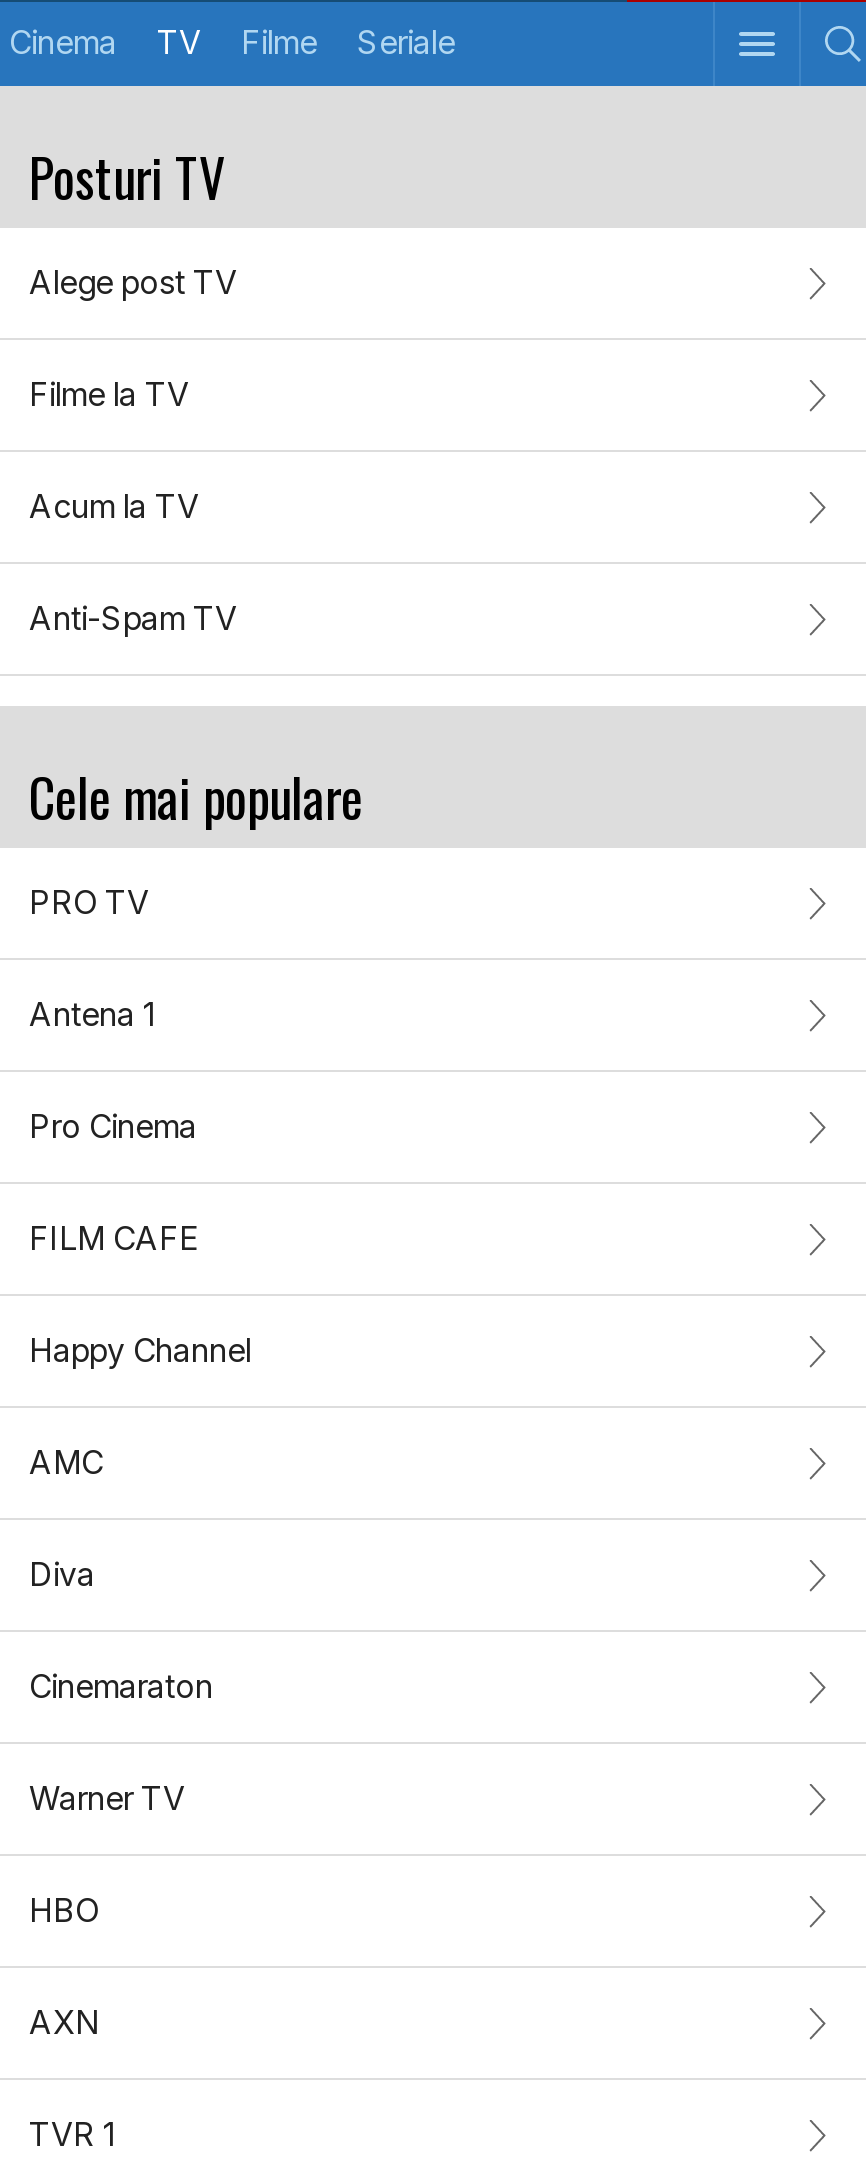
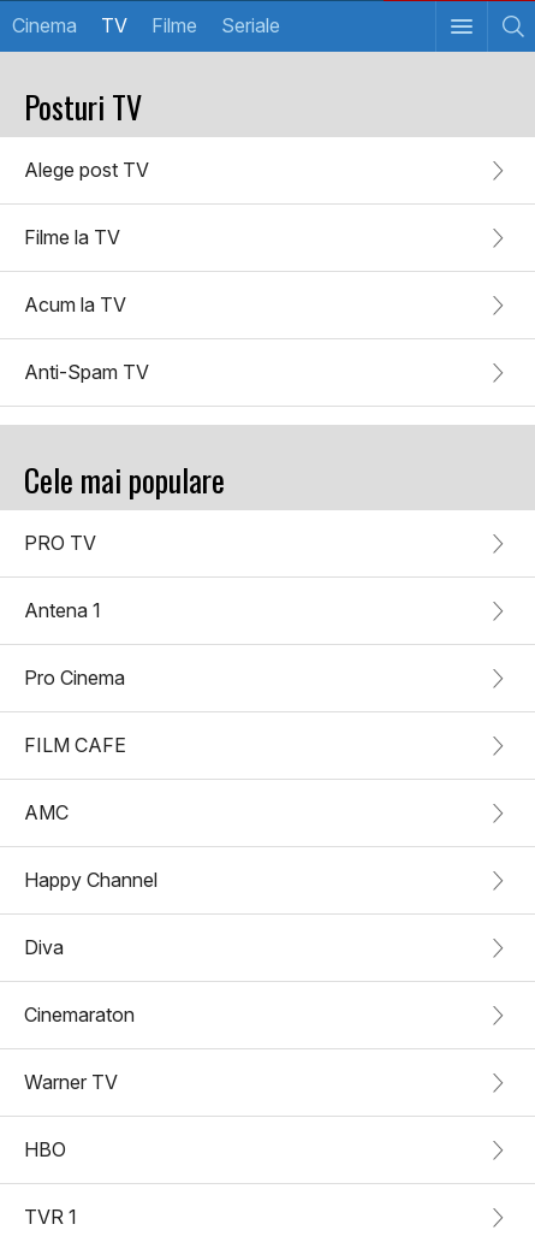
moved down: Happy Channel

- AXN
